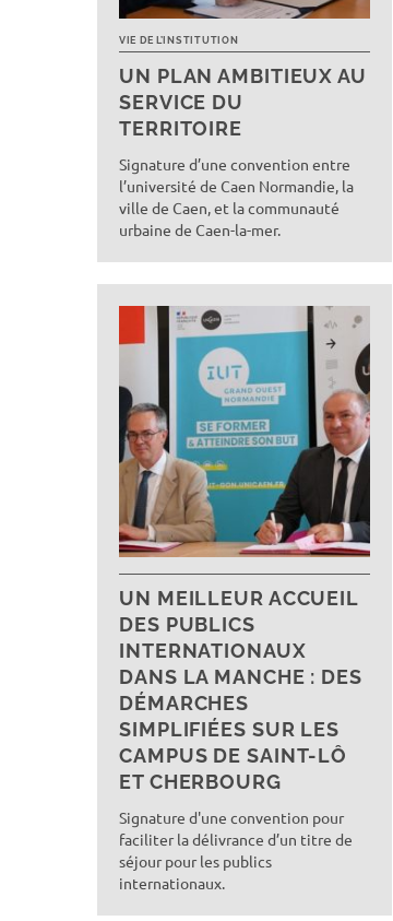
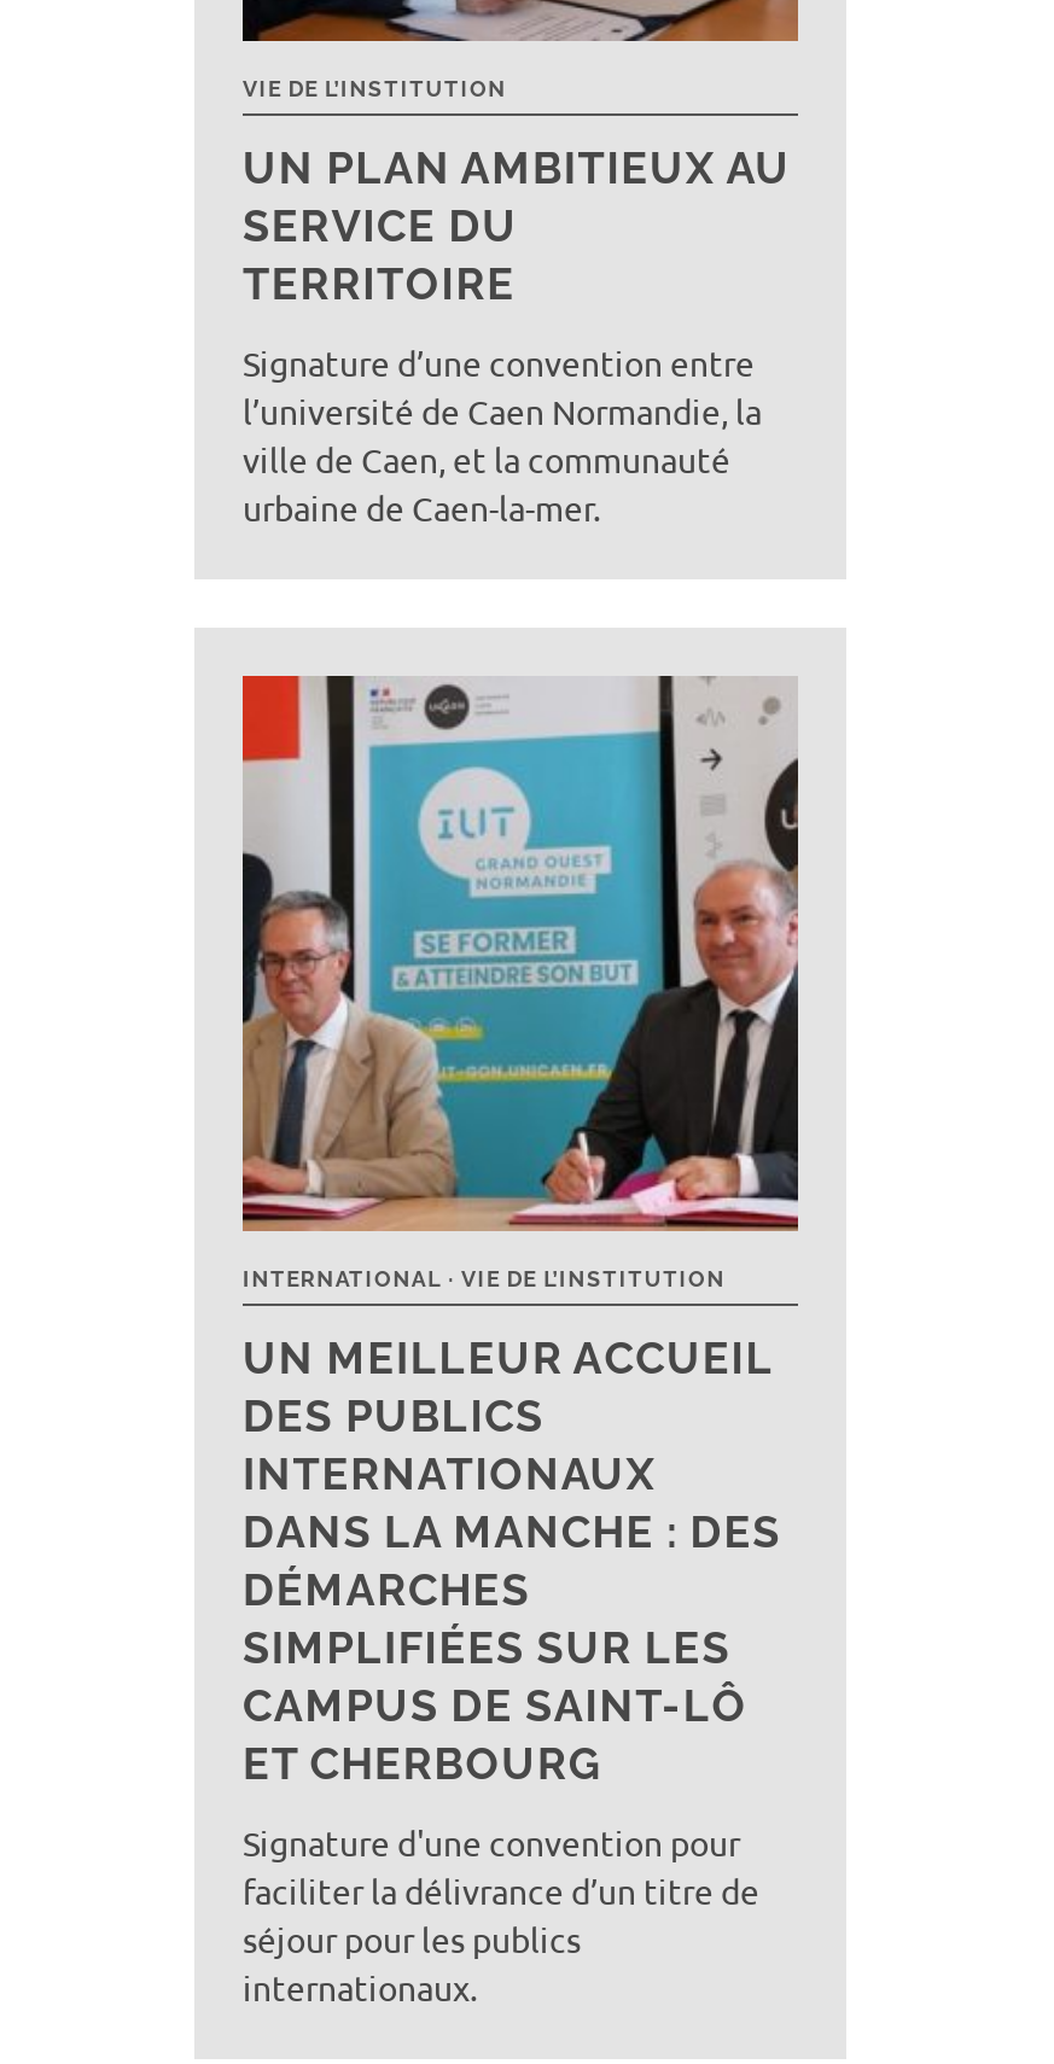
+ INTERNATIONAL
+ VIE DE L’INSTITUTION
